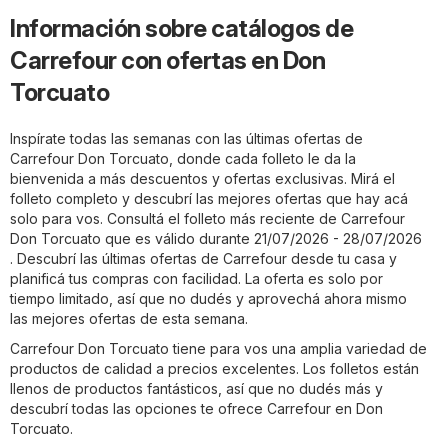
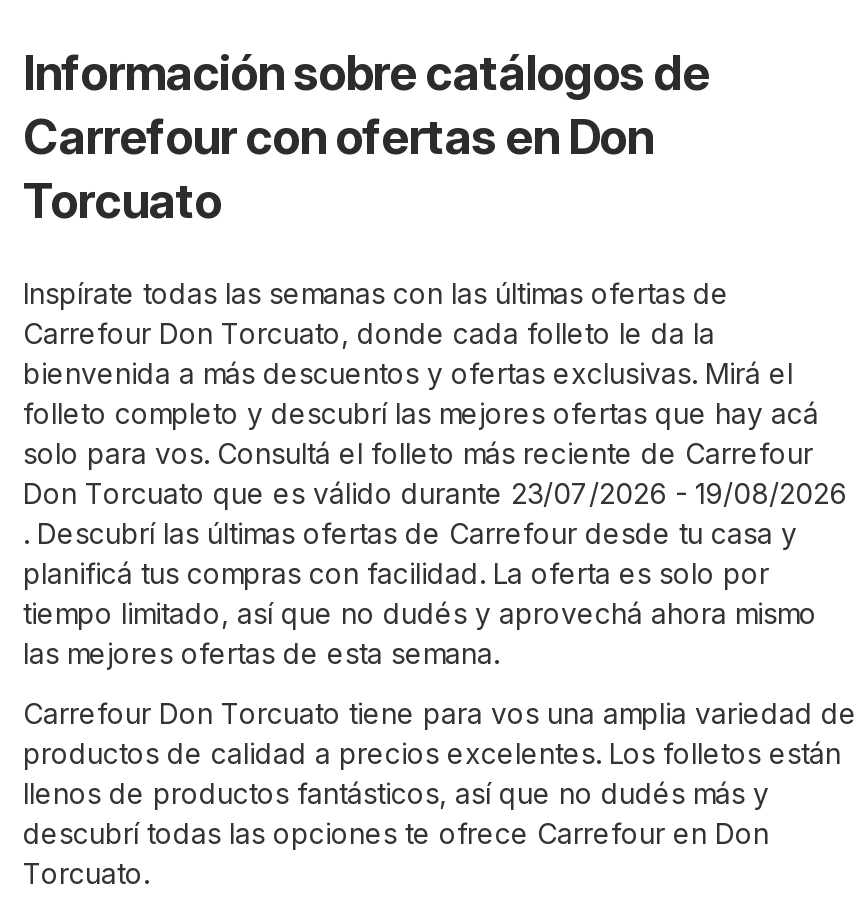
- Don Torcuato que es válido durante 21/07/2026 - 28/07/2026
+ Don Torcuato que es válido durante 23/07/2026 - 19/08/2026
